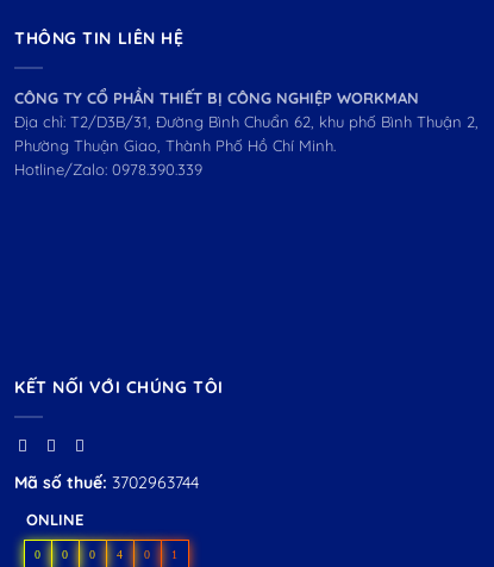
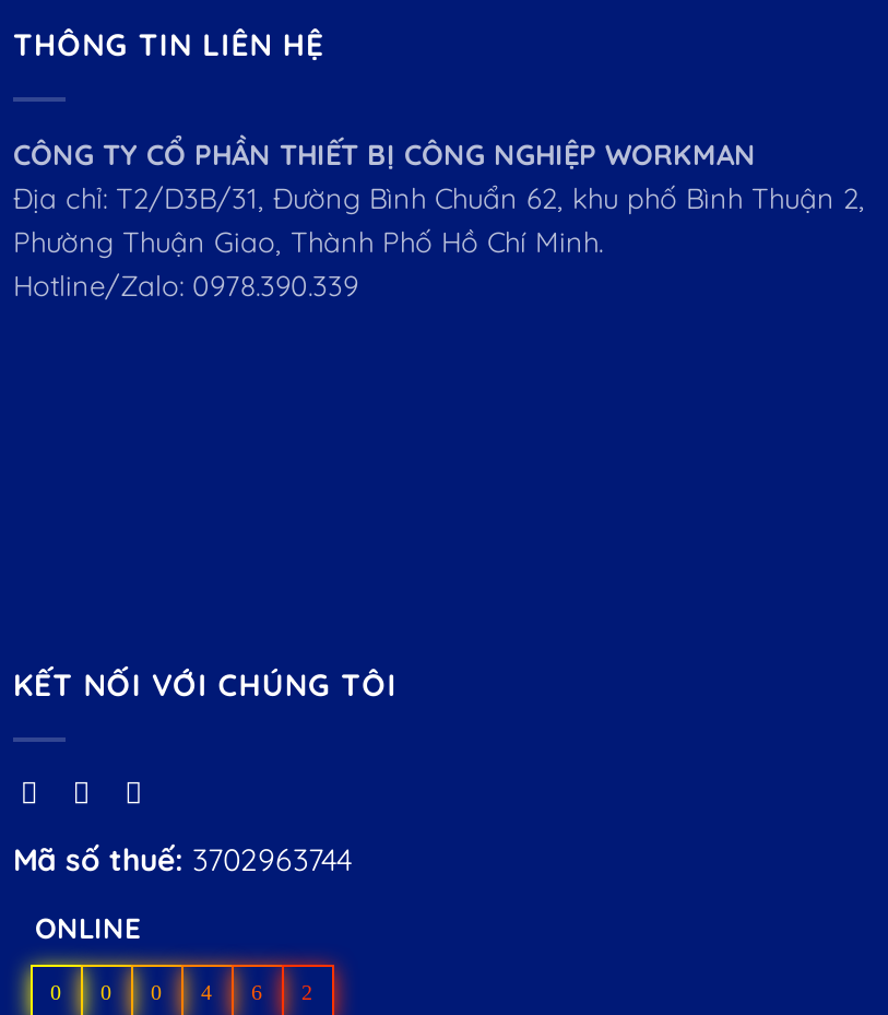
- 0
+ 6

- 1
+ 2
